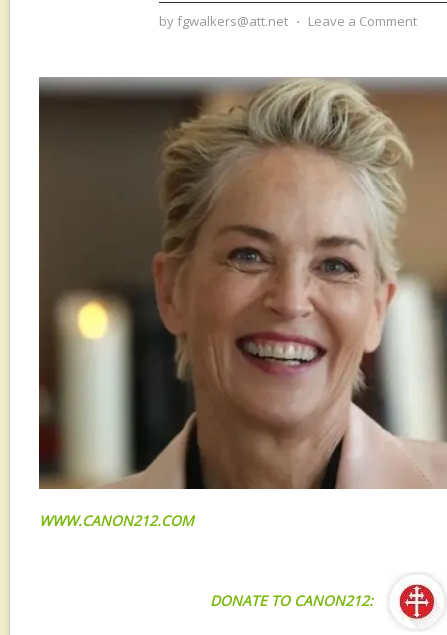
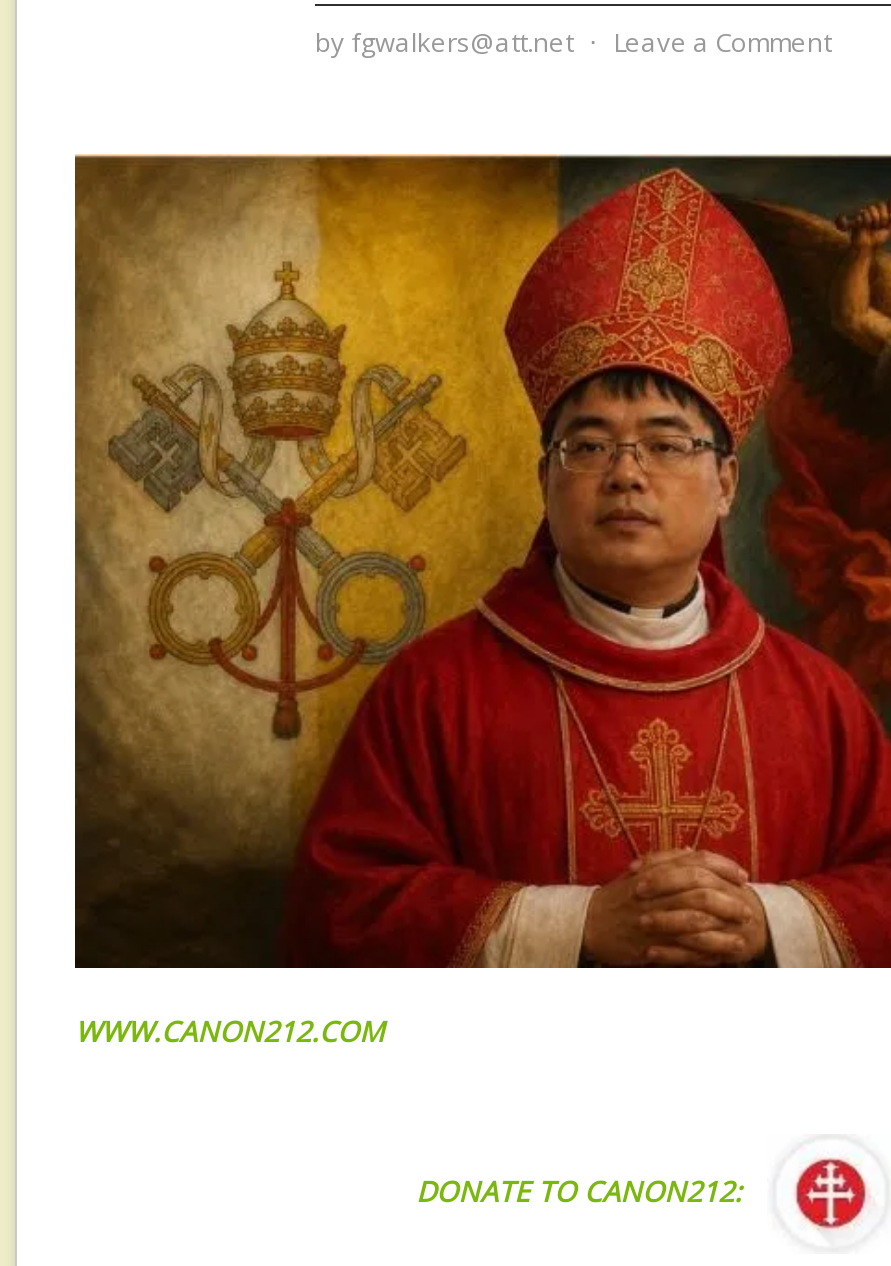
- [image]
+ [image]
